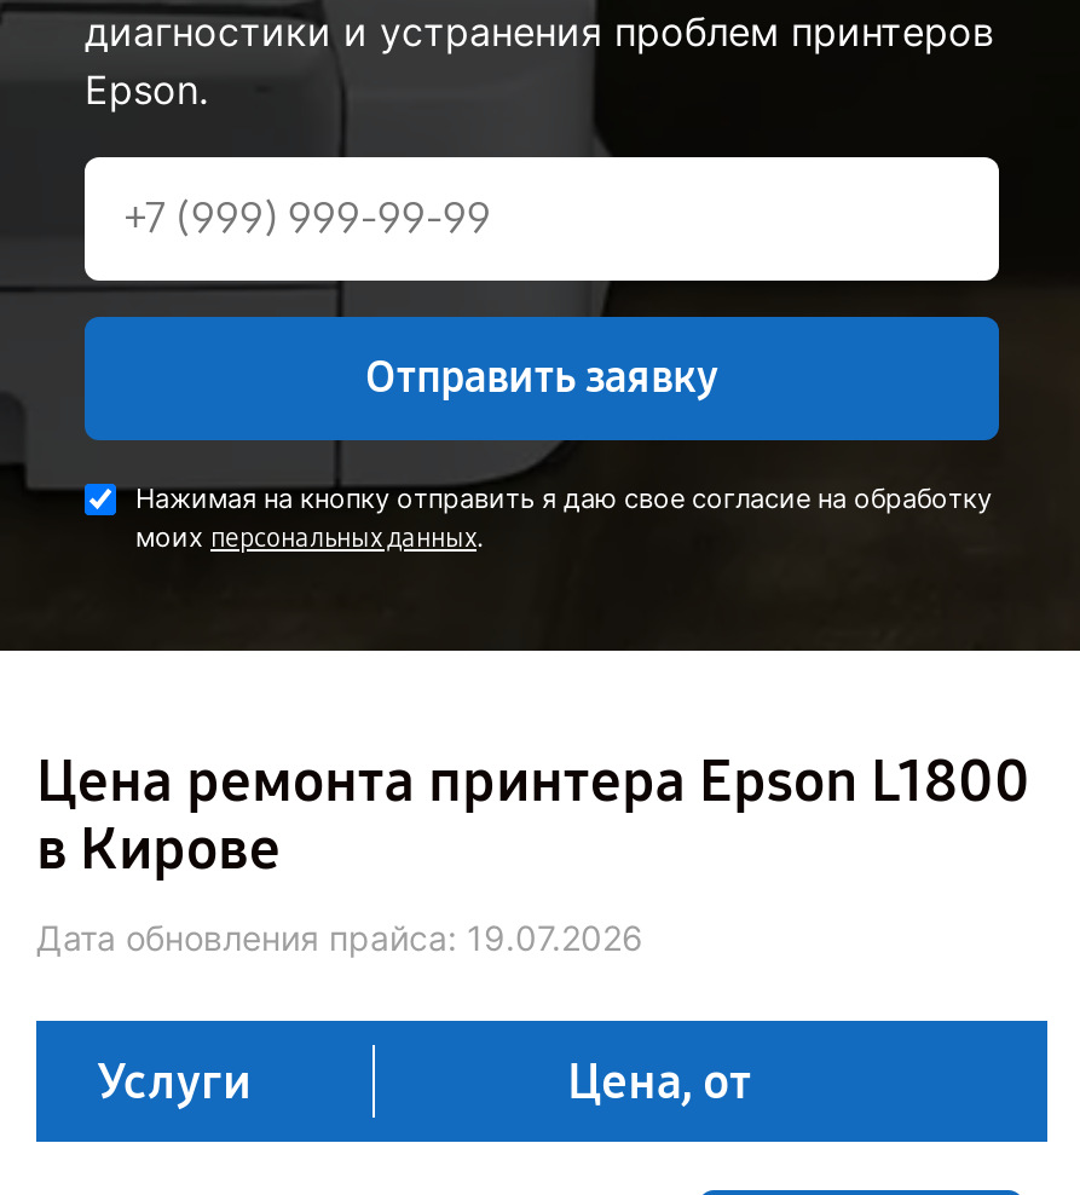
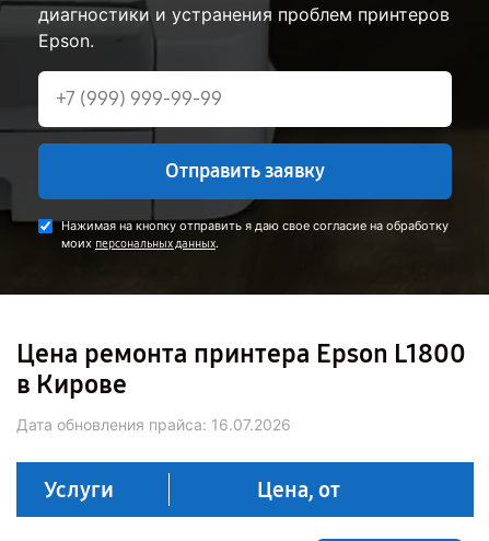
- Дата обновления прайса: 19.07.2026
+ Дата обновления прайса: 16.07.2026
